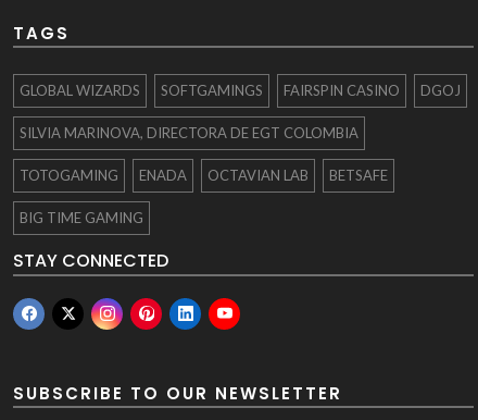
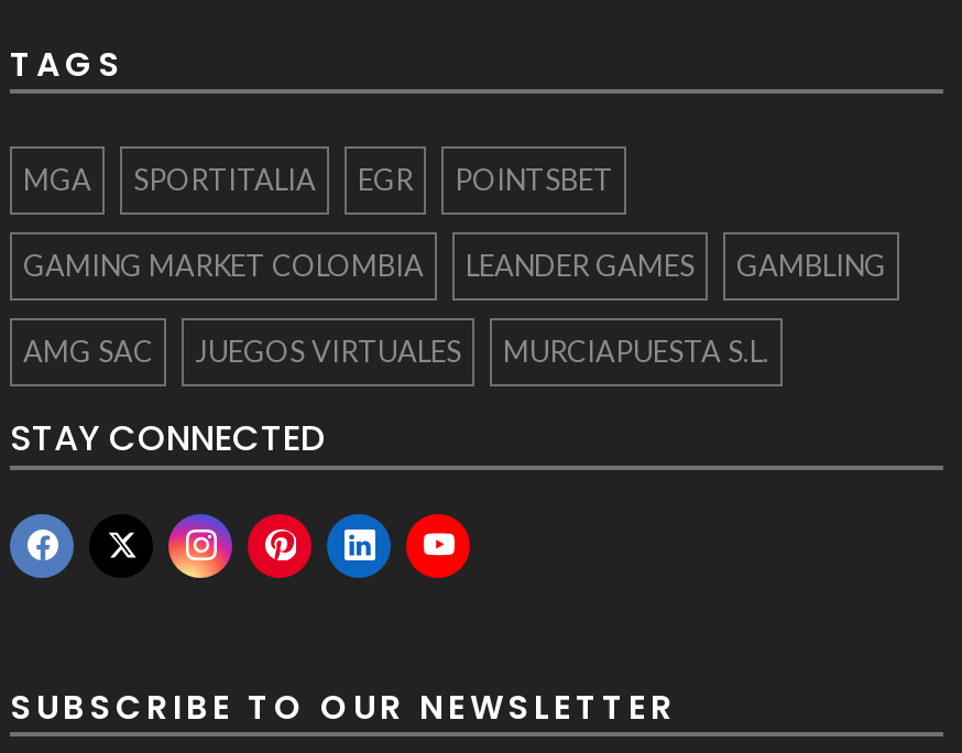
- GLOBAL WIZARDS
- SOFTGAMINGS
- FAIRSPIN CASINO
- DGOJ
- SILVIA MARINOVA, DIRECTORA DE EGT COLOMBIA
- TOTOGAMING
- ENADA
- OCTAVIAN LAB
- BETSAFE
- BIG TIME GAMING
+ MGA
+ SPORTITALIA
+ EGR
+ POINTSBET
+ GAMING MARKET COLOMBIA
+ LEANDER GAMES
+ GAMBLING
+ AMG SAC
+ JUEGOS VIRTUALES
+ MURCIAPUESTA S.L.
